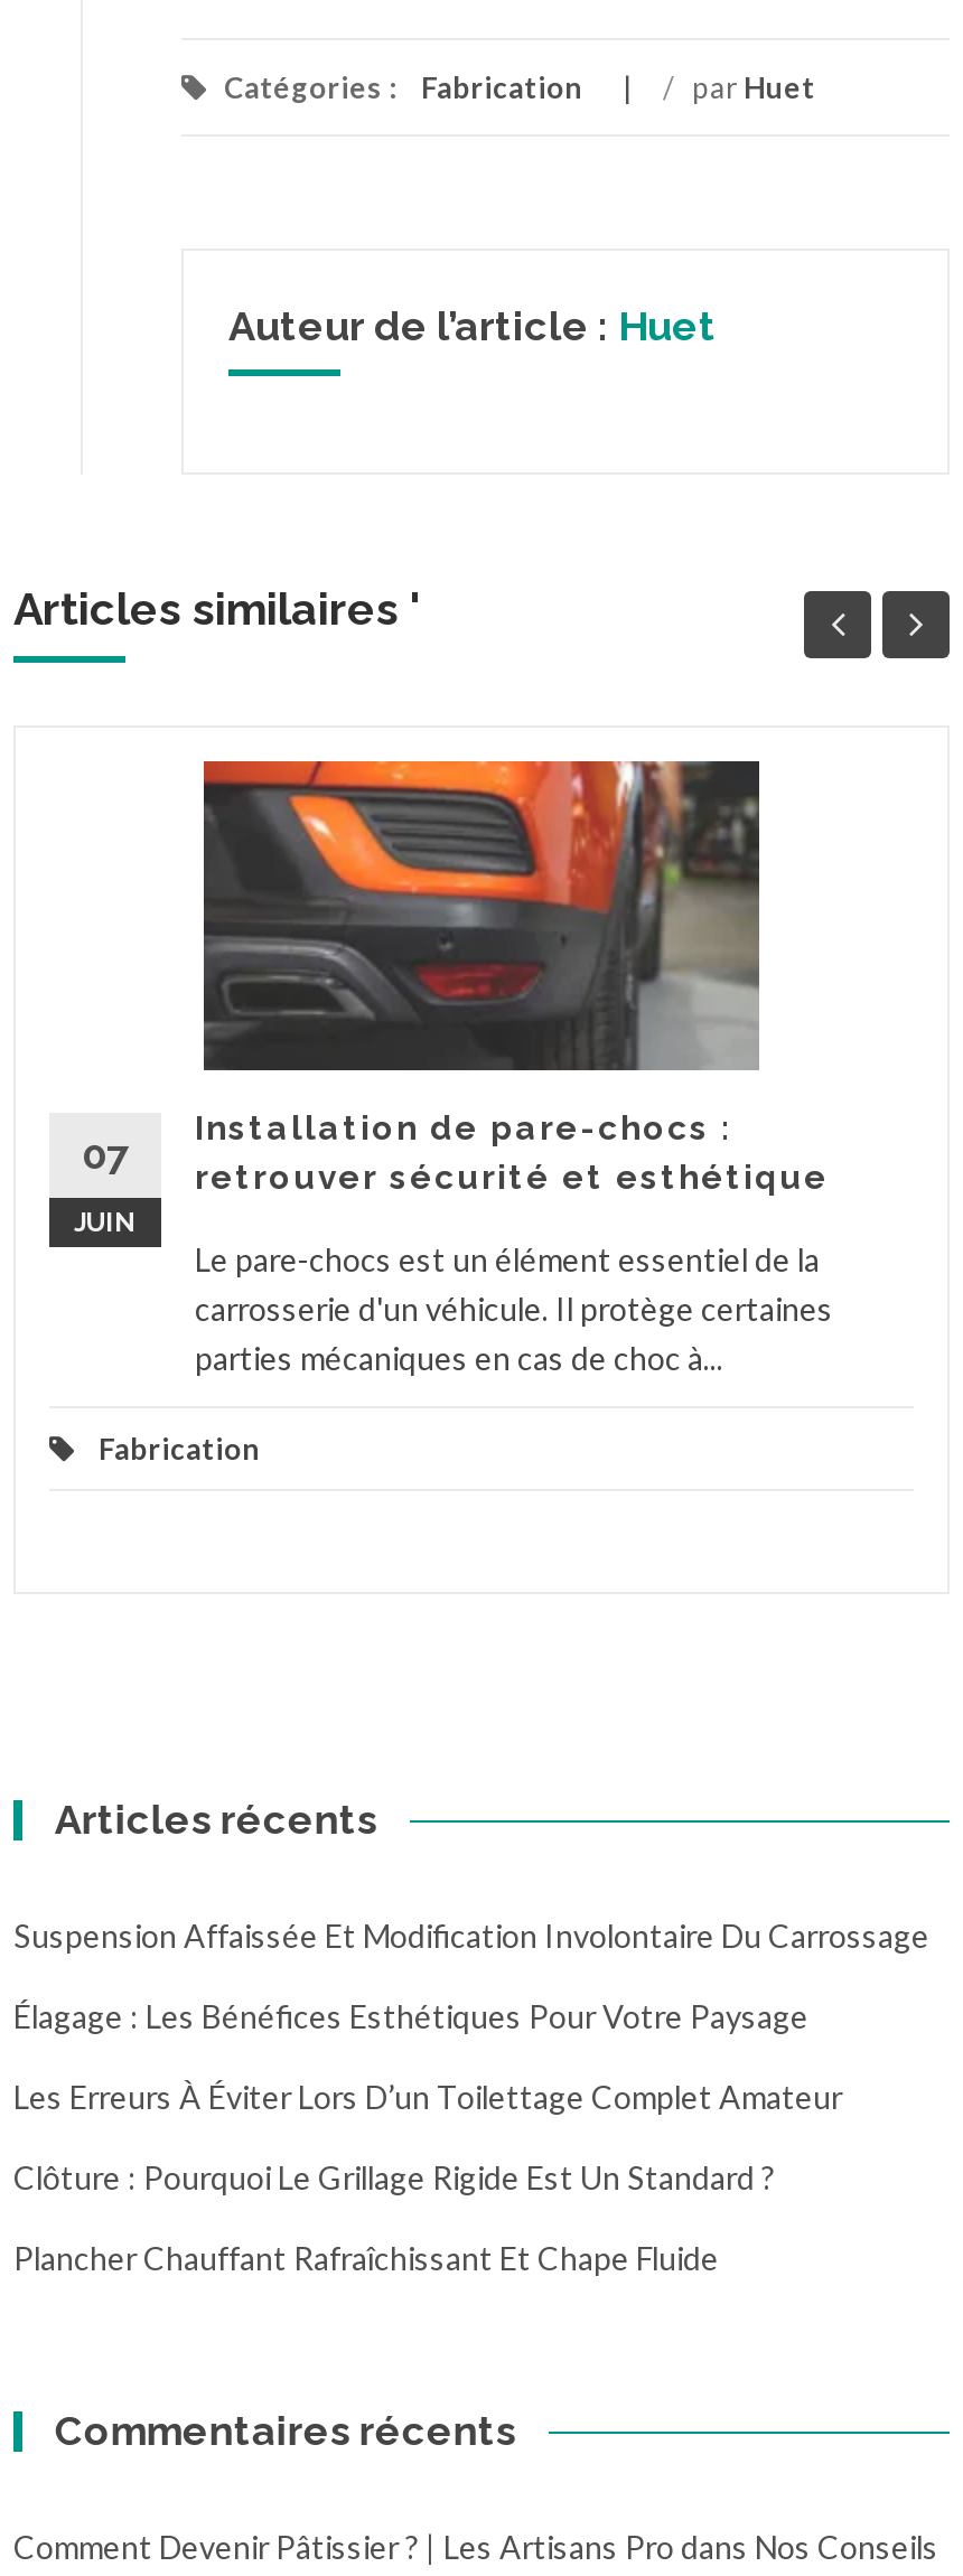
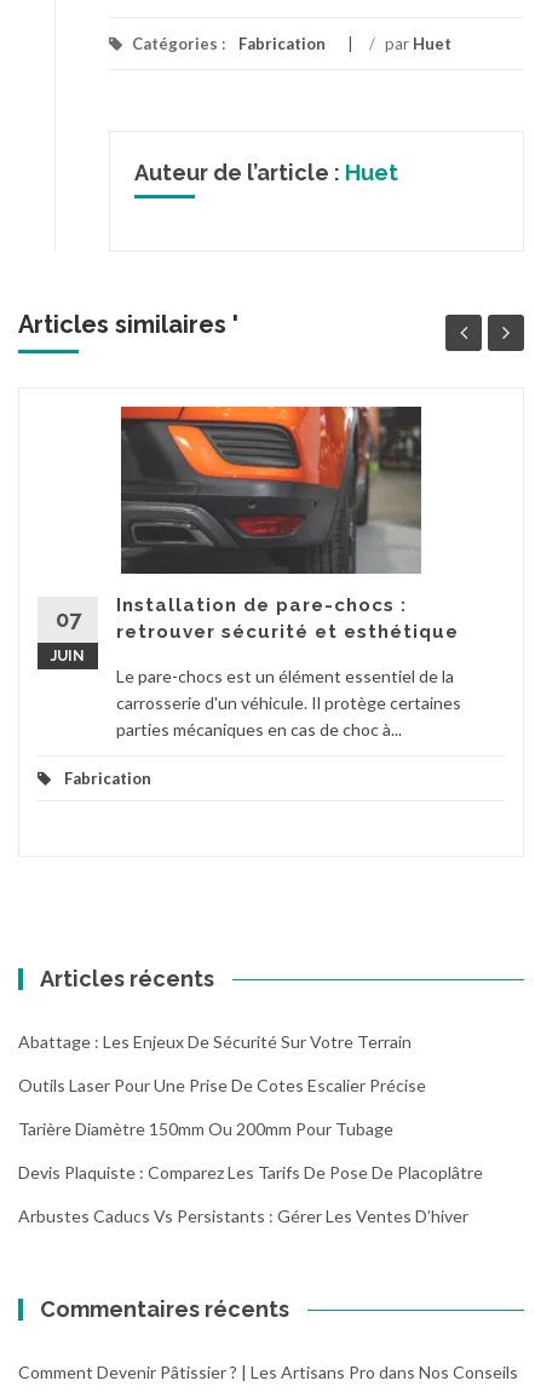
- Suspension Affaissée Et Modification Involontaire Du Carrossage
+ Abattage : Les Enjeux De Sécurité Sur Votre Terrain

- Élagage : Les Bénéfices Esthétiques Pour Votre Paysage
+ Outils Laser Pour Une Prise De Cotes Escalier Précise

- Les Erreurs À Éviter Lors D’un Toilettage Complet Amateur
+ Tarière Diamètre 150mm Ou 200mm Pour Tubage

- Clôture : Pourquoi Le Grillage Rigide Est Un Standard ?
+ Devis Plaquiste : Comparez Les Tarifs De Pose De Placoplâtre

- Plancher Chauffant Rafraîchissant Et Chape Fluide
+ Arbustes Caducs Vs Persistants : Gérer Les Ventes D’hiver
